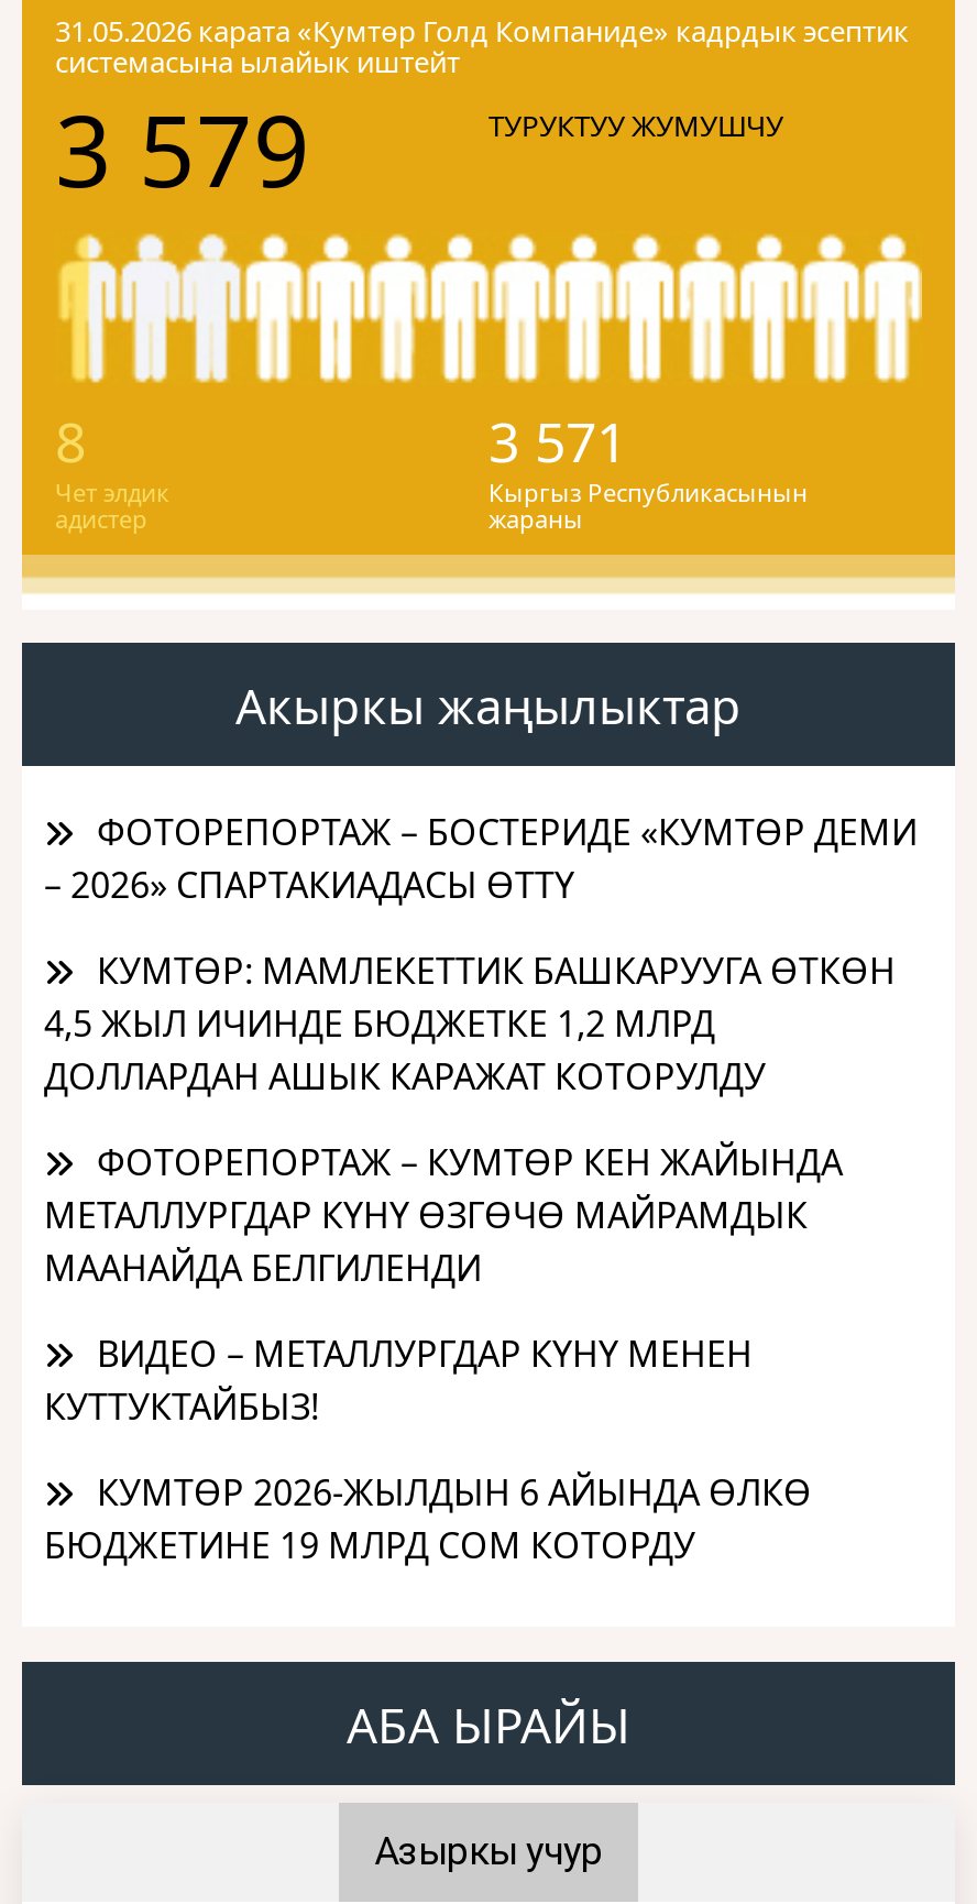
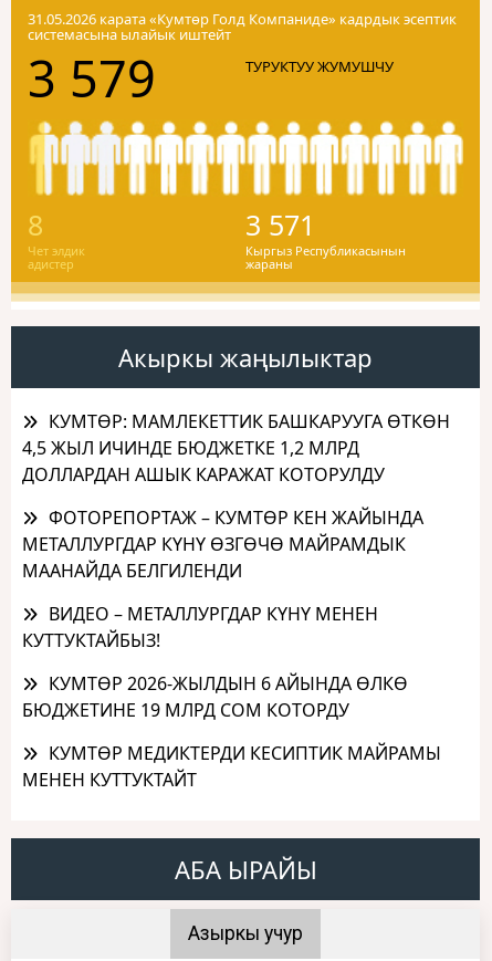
- ФОТОРЕПОРТАЖ – БОСТЕРИДЕ «КУМТӨР ДЕМИ
- – 2026» СПАРТАКИАДАСЫ ӨТТҮ

moved up: КУМТӨР: МАМЛЕКЕТТИК БАШКАРУУГА ӨТКӨН | 4,5 ЖЫЛ ИЧИНДЕ БЮДЖЕТКЕ 1,2 МЛРД | ДОЛЛАРДАН АШЫК КАРАЖАТ КОТОРУЛДУ | ... | КУМТӨР 2026-ЖЫЛДЫН 6 АЙЫНДА ӨЛКӨ | БЮДЖЕТИНЕ 19 МЛРД СОМ КОТОРДУ

+ КУМТӨР МЕДИКТЕРДИ КЕСИПТИК МАЙРАМЫ
+ МЕНЕН КУТТУКТАЙТ
